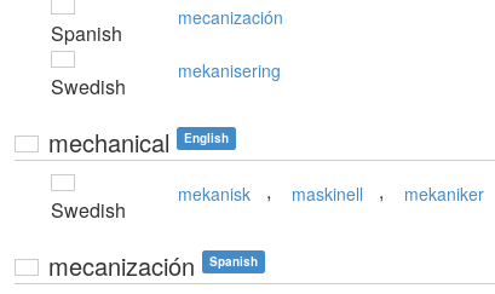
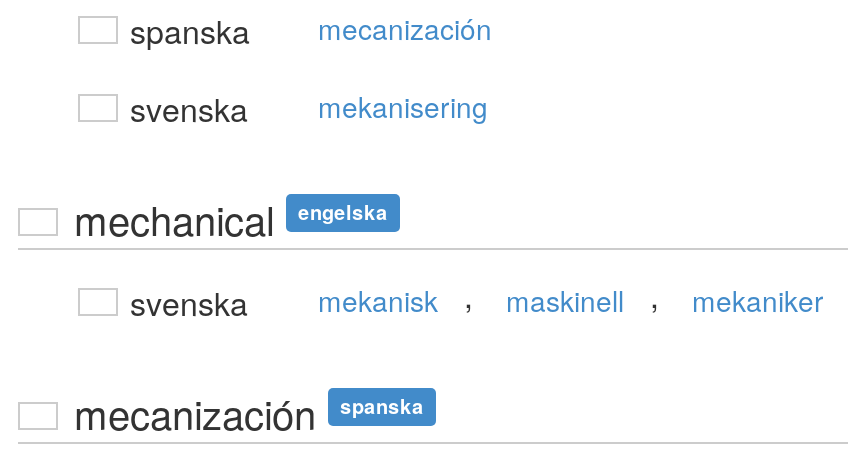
- Spanish
+ spanska

- Swedish
+ svenska

- English
+ engelska

- Swedish
+ svenska

- Spanish
+ spanska
